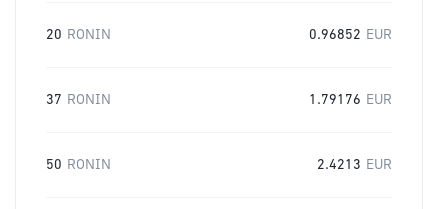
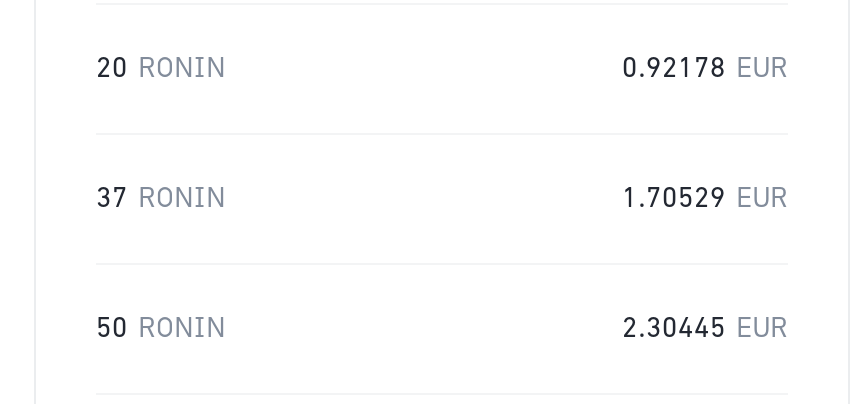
- 0.96852 EUR
+ 0.92178 EUR

- 1.79176 EUR
+ 1.70529 EUR

- 2.4213 EUR
+ 2.30445 EUR
